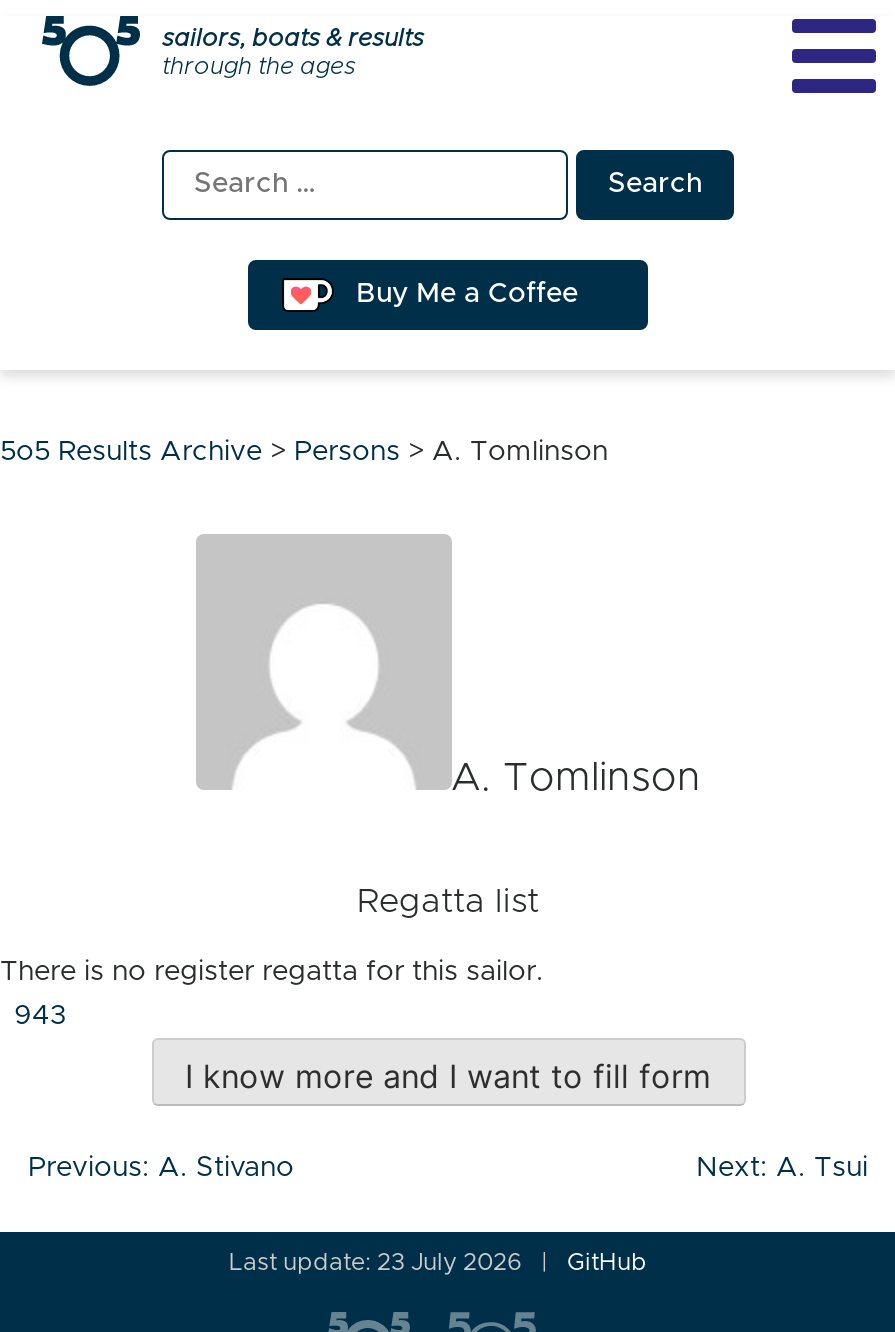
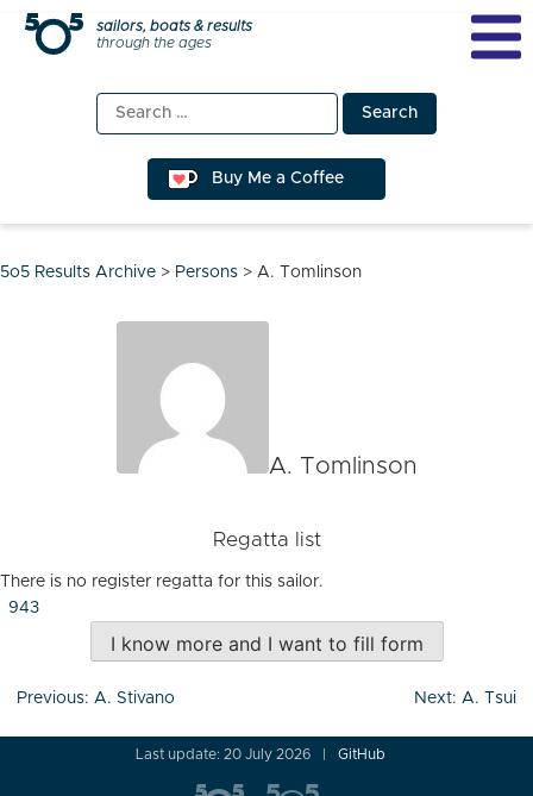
- Last update: 23 July 2026
+ Last update: 20 July 2026
